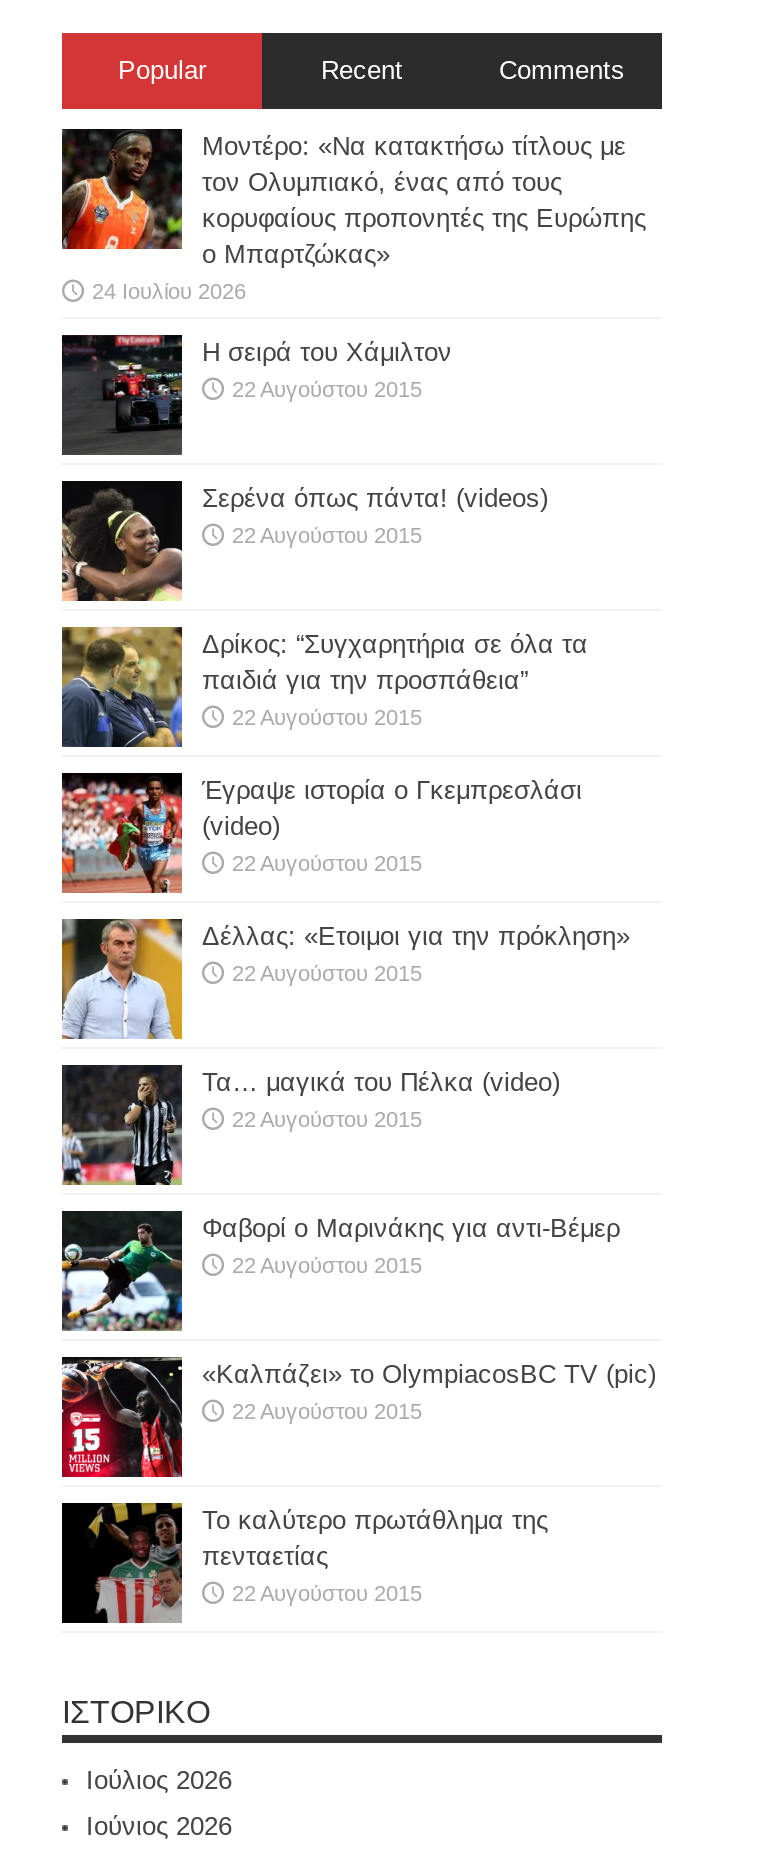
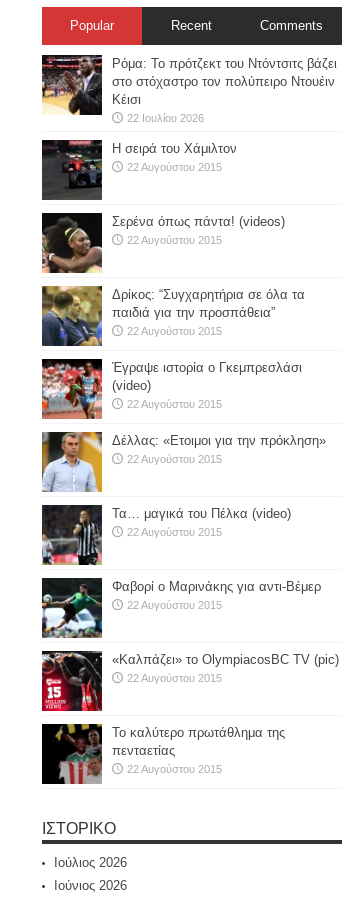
- [image]
- Μοντέρο: «Να κατακτήσω τίτλους με
- τον Ολυμπιακό, ένας από τους
- κορυφαίους προπονητές της Ευρώπης
- ο Μπαρτζώκας»
- 24 Ιουλίου 2026
+ [image]
+ Ρόμα: Το πρότζεκτ του Ντόντσιτς βάζει
+ στο στόχαστρο τον πολύπειρο Ντουέιν
+ Κέισι
+ 22 Ιουλίου 2026
